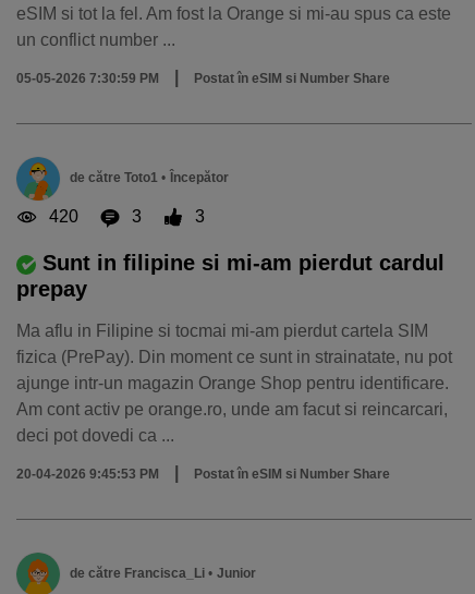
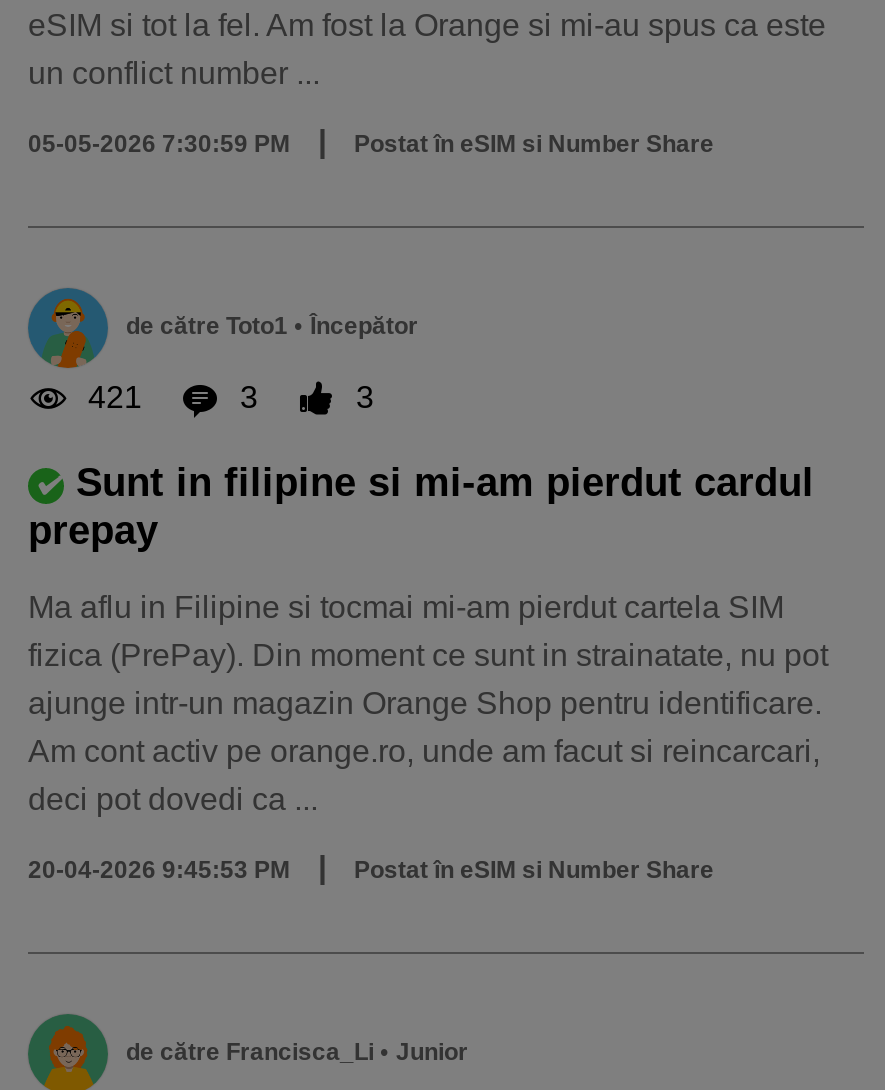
- 420
+ 421
